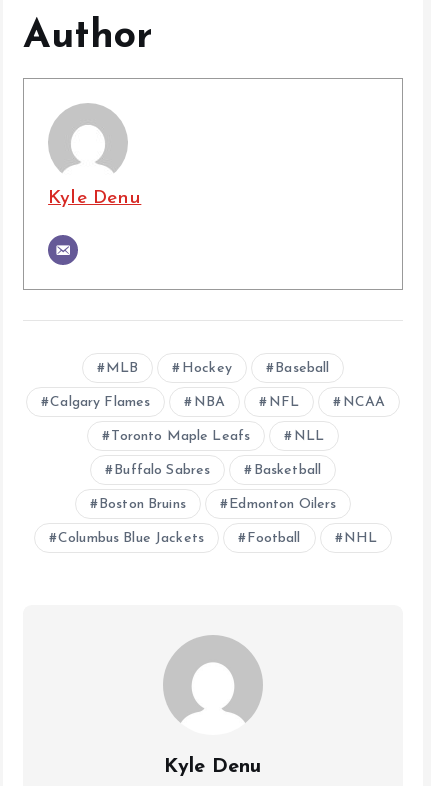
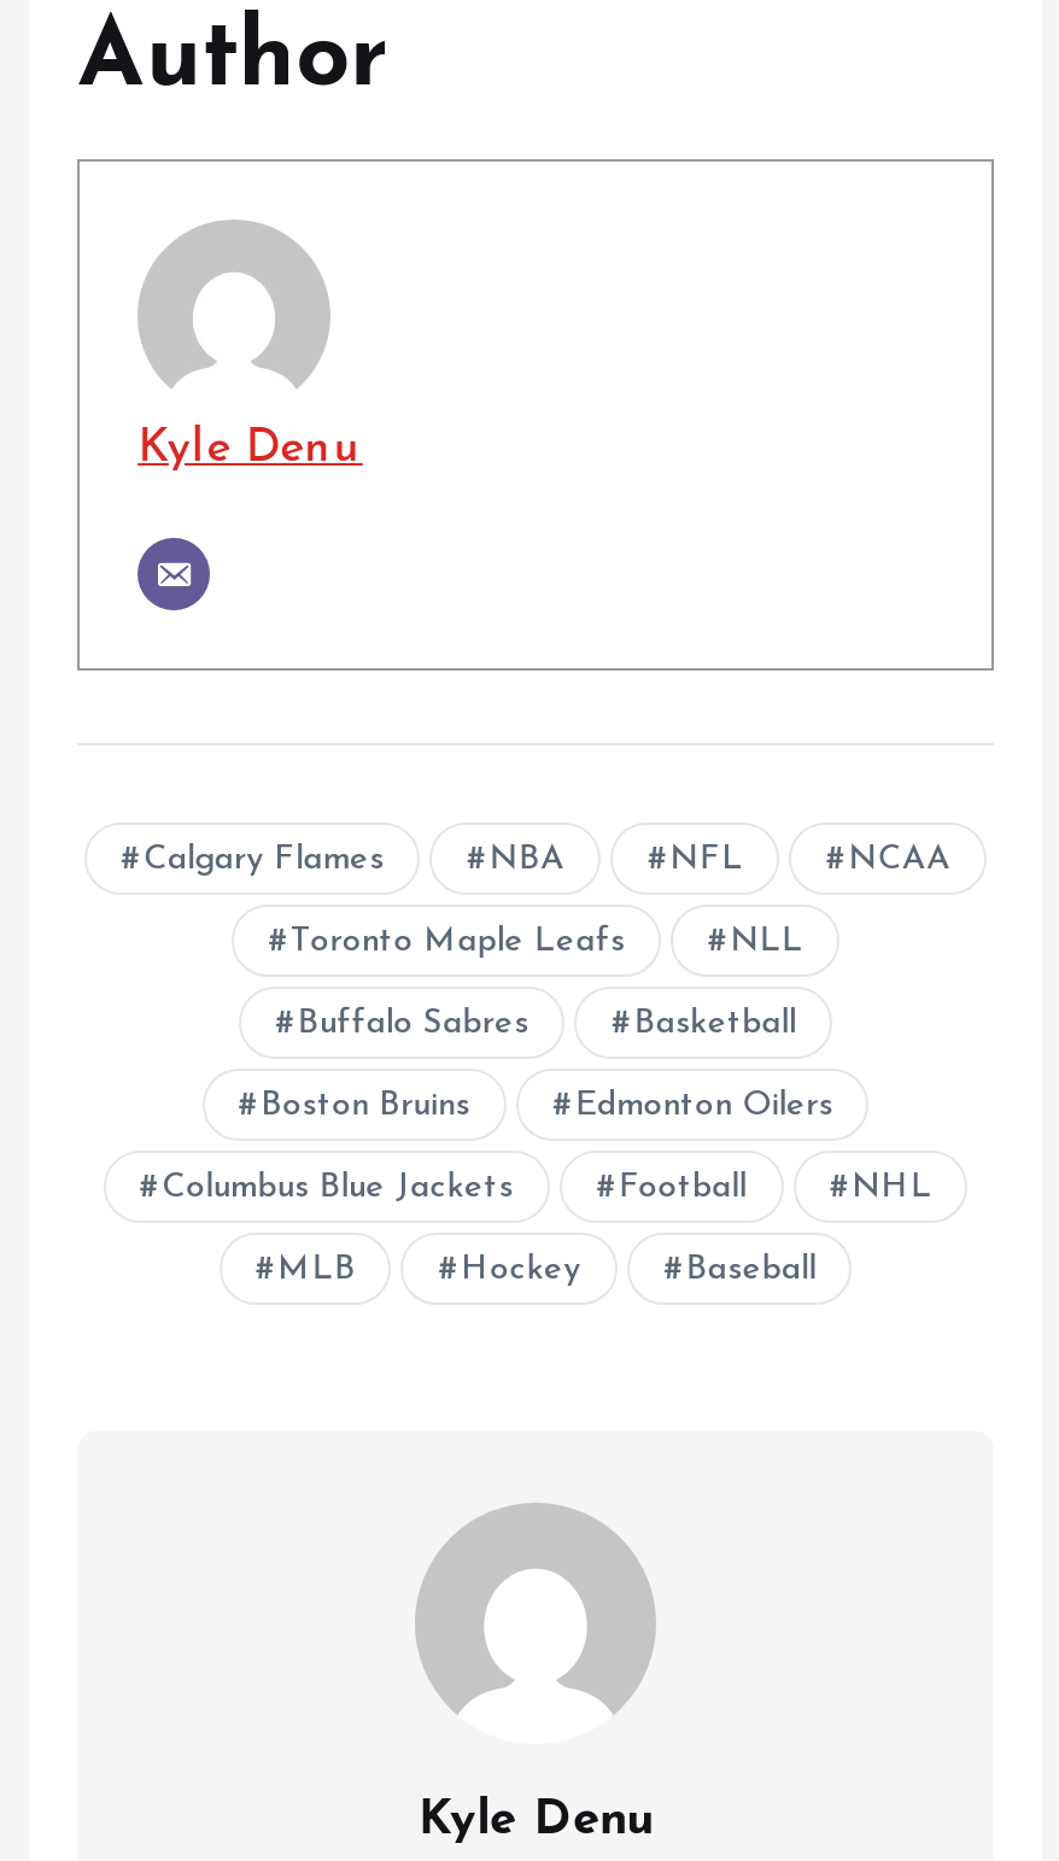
moved down: MLB | Hockey | Baseball

moved up: Calgary Flames | NBA | NFL | ... | Football | NHL
